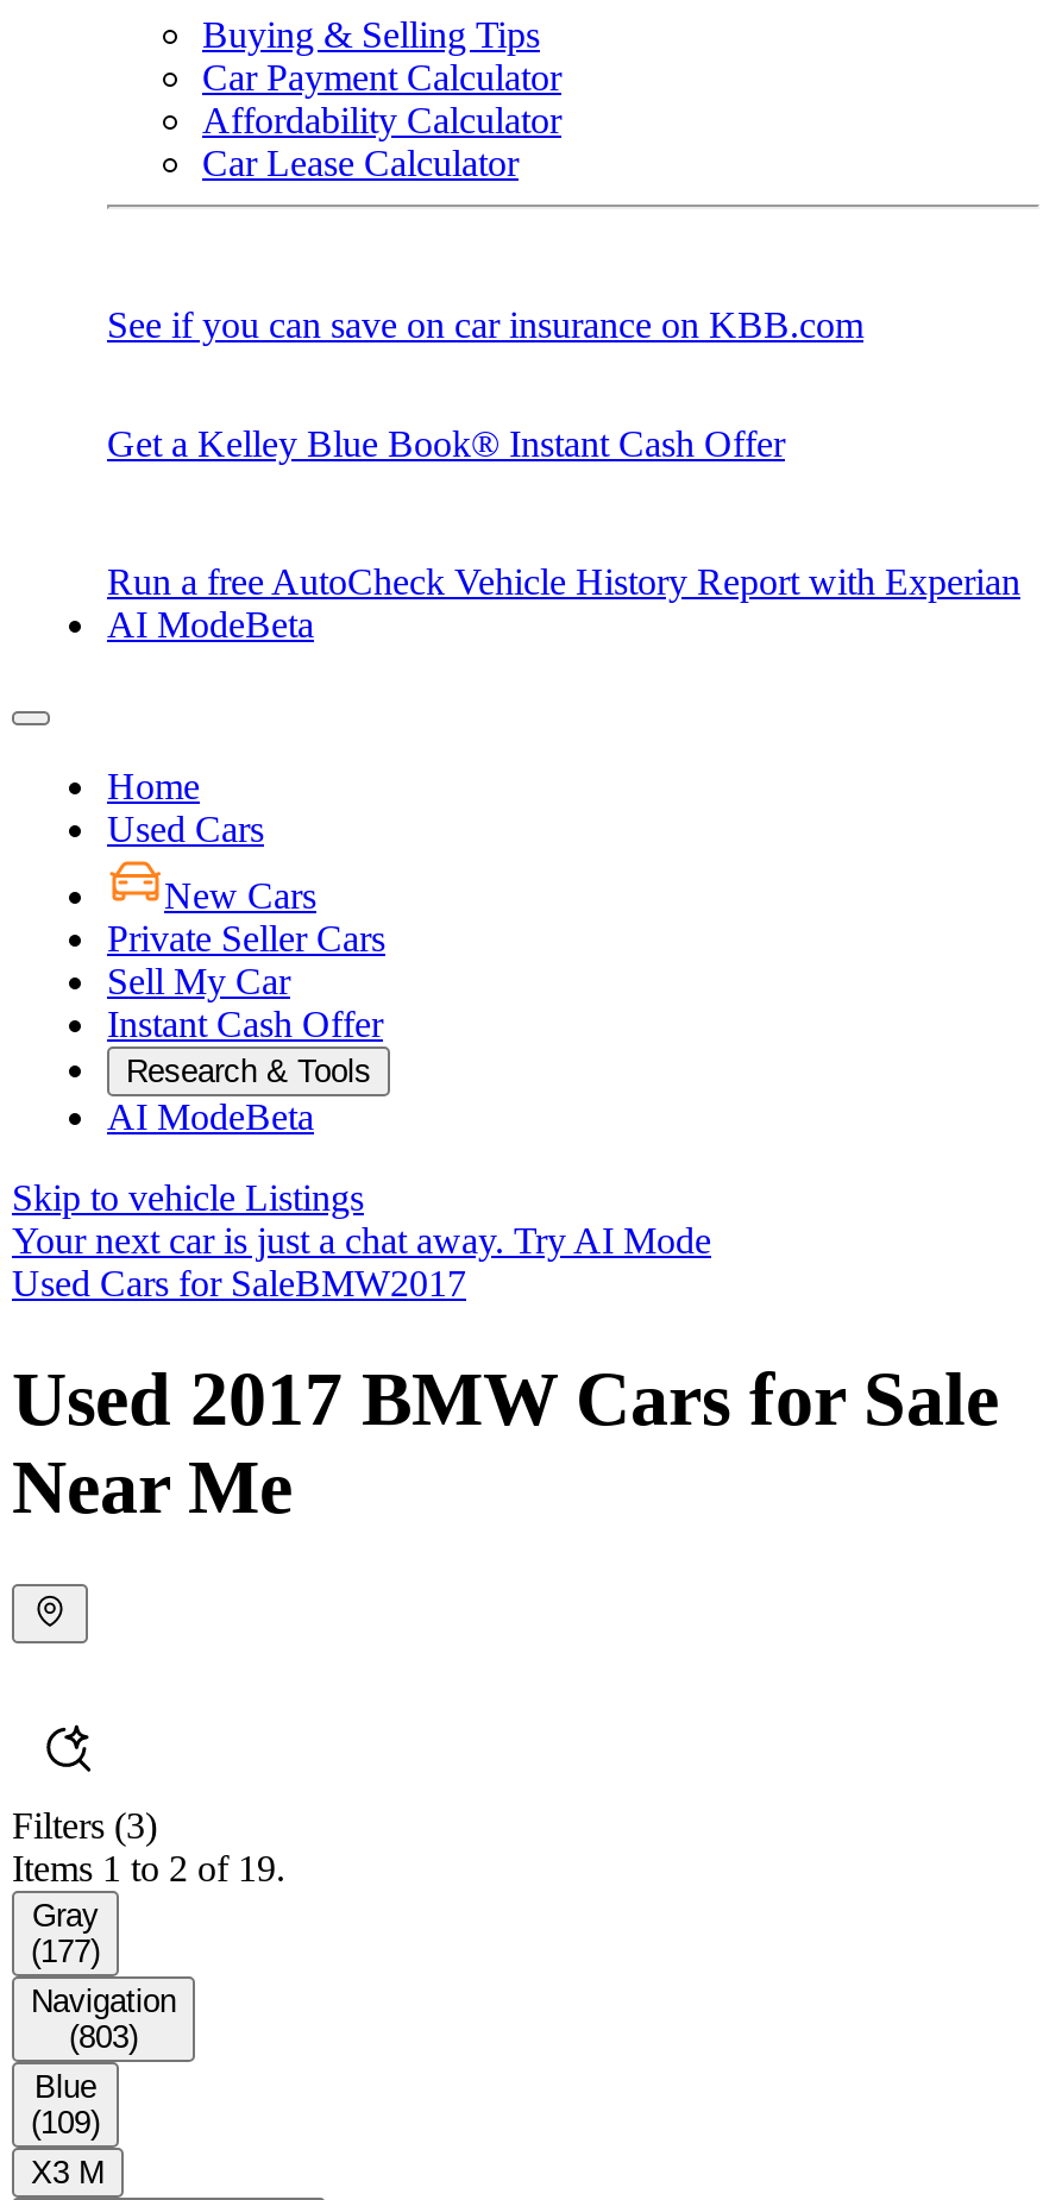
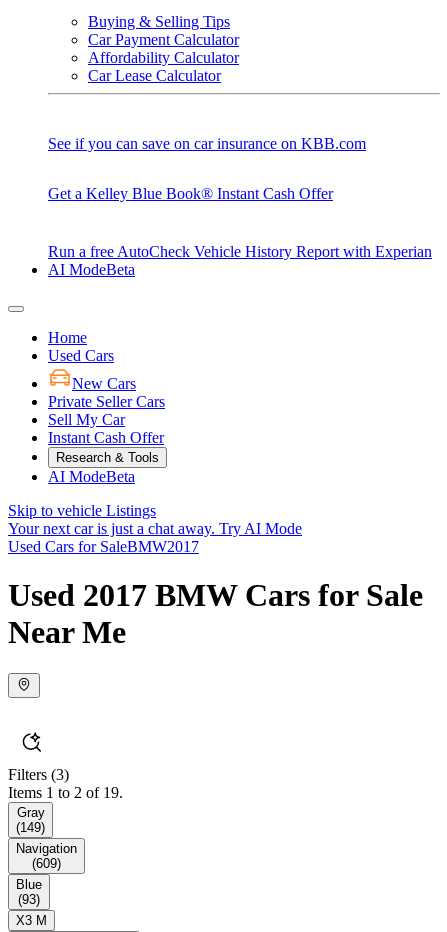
- (177)
+ (149)

- (803)
+ (609)

- (109)
+ (93)
